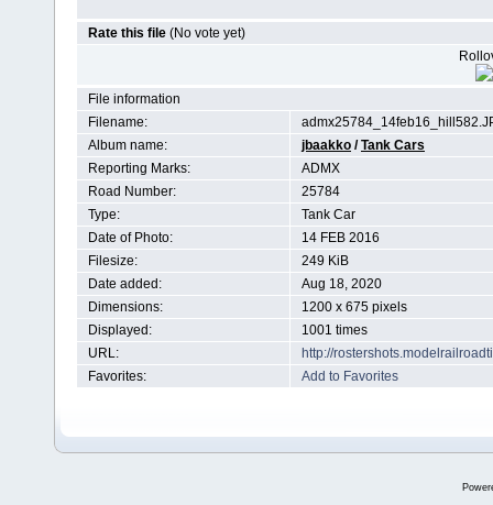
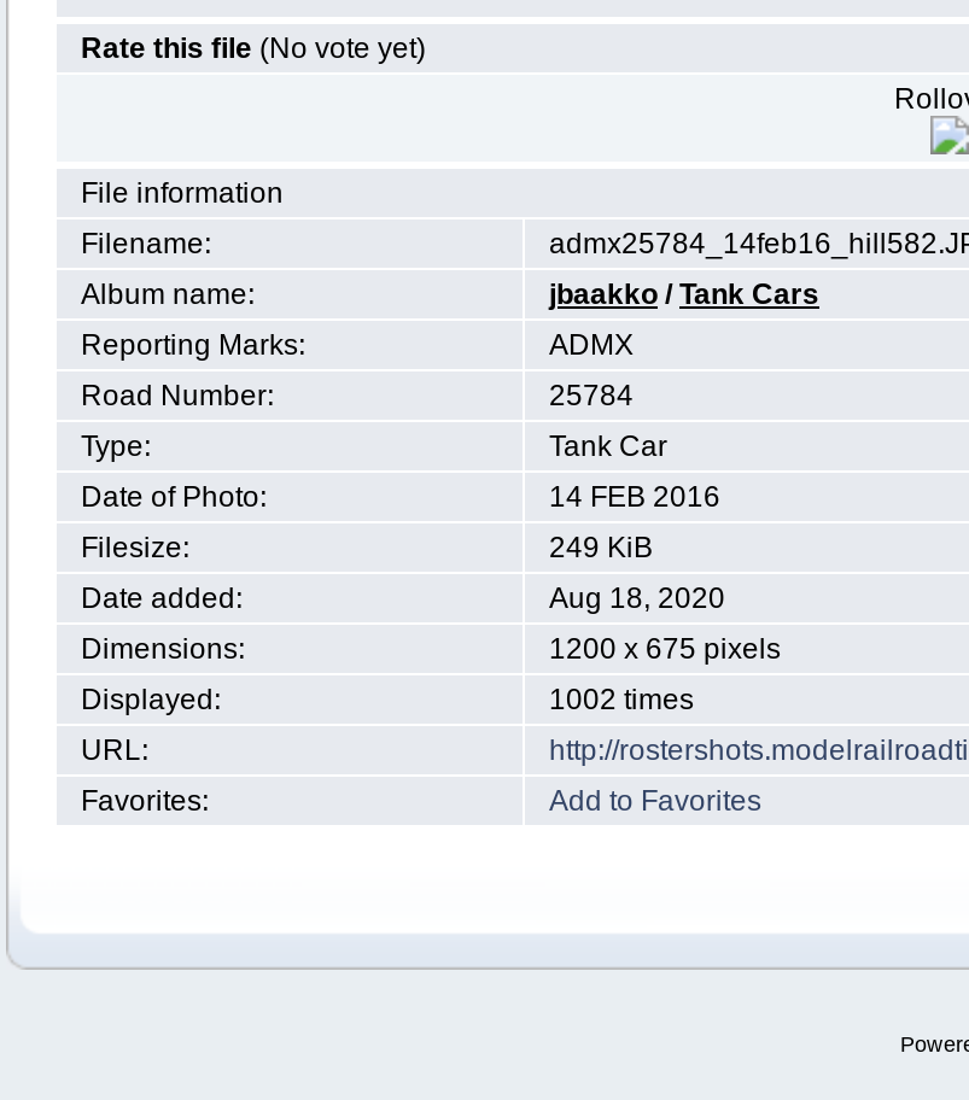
- 1001 times
+ 1002 times
